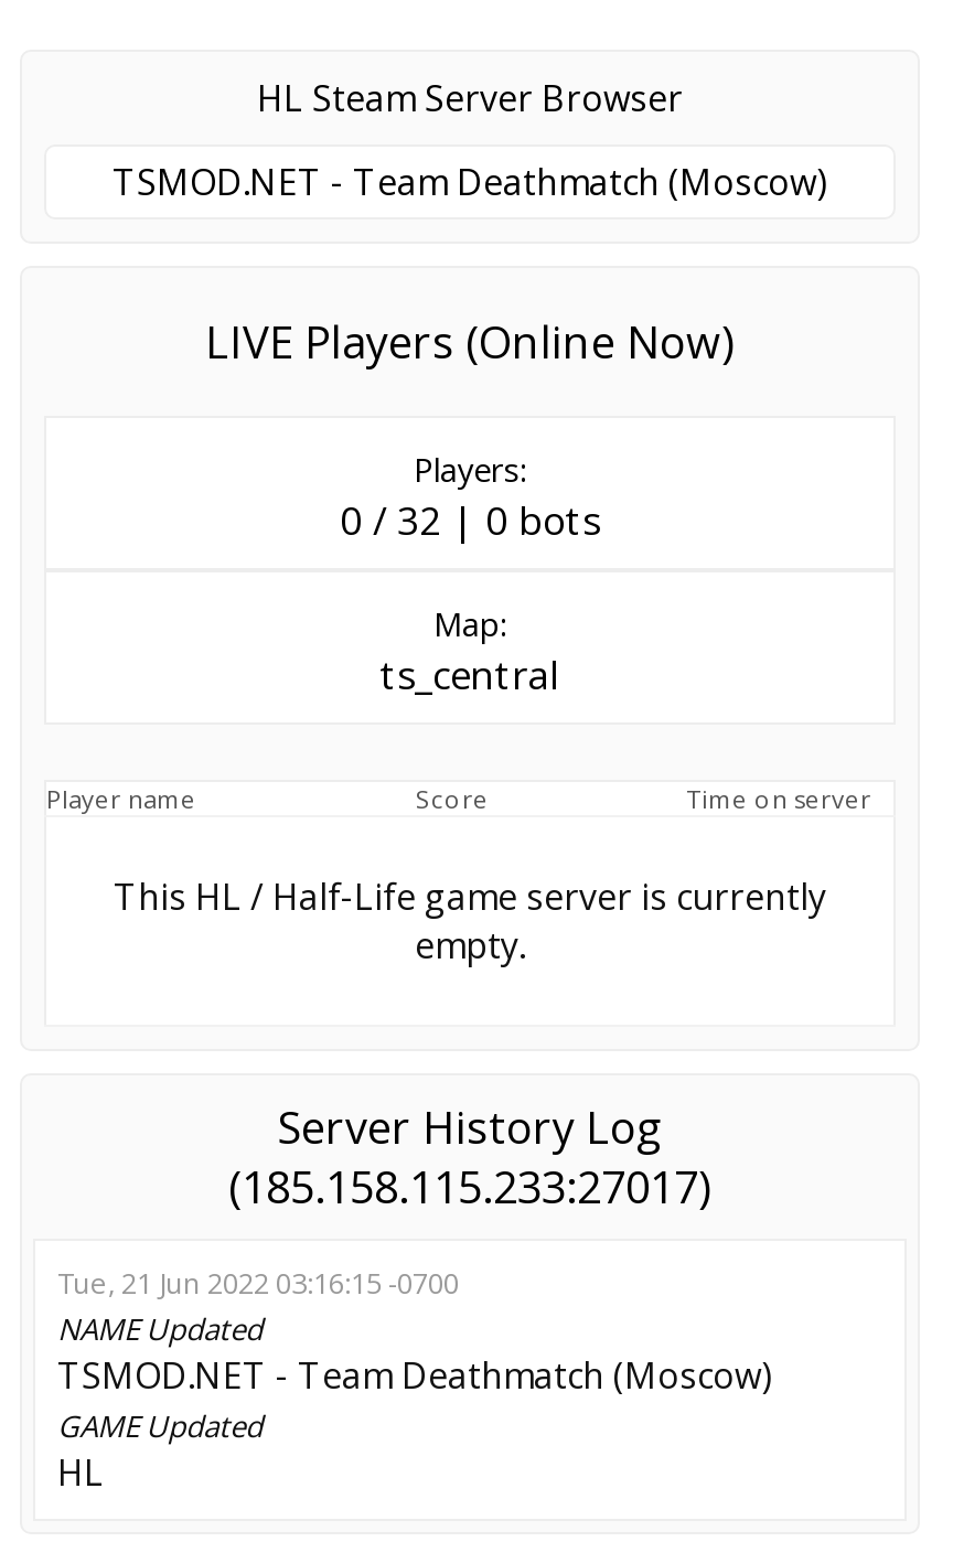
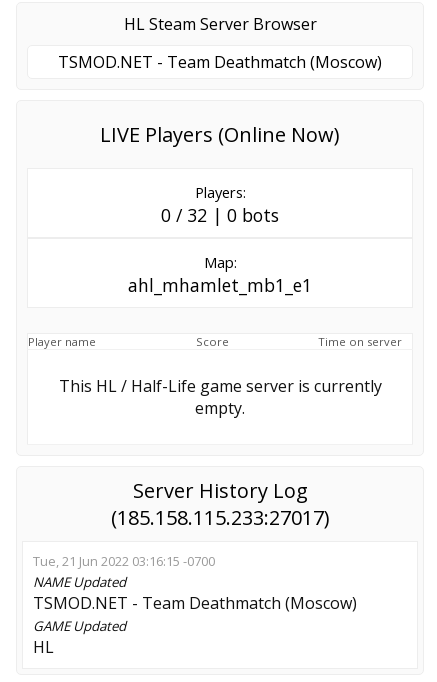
- ts_central
+ ahl_mhamlet_mb1_e1
